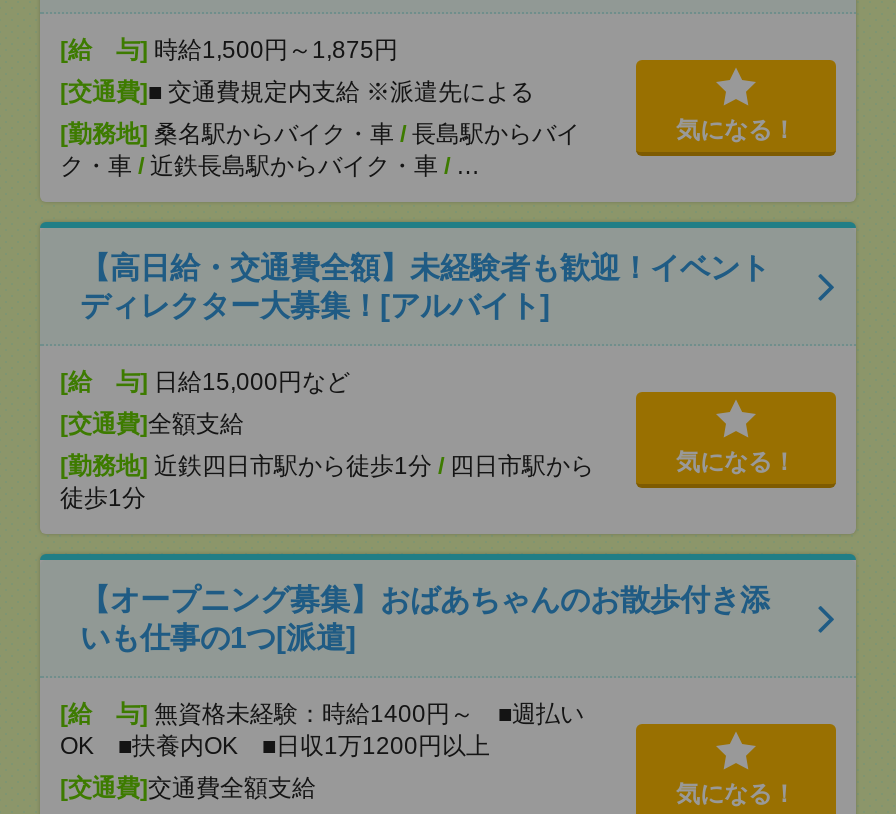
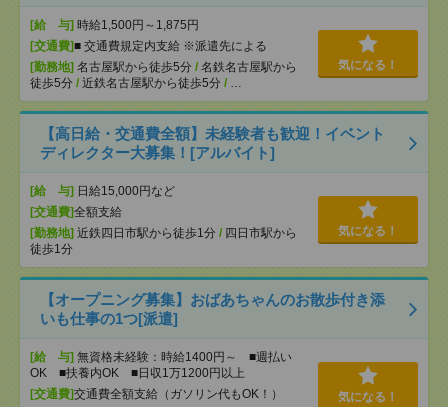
- [勤務地]桑名駅からバイク・車/長島駅からバイ
- ク・車/近鉄長島駅からバイク・車/ …
+ [勤務地]名古屋駅から徒歩5分/名鉄名古屋駅から
+ 徒歩5分/近鉄名古屋駅から徒歩5分/ …

- [交通費]交通費全額支給
+ [交通費]交通費全額支給（ガソリン代もOK！）
